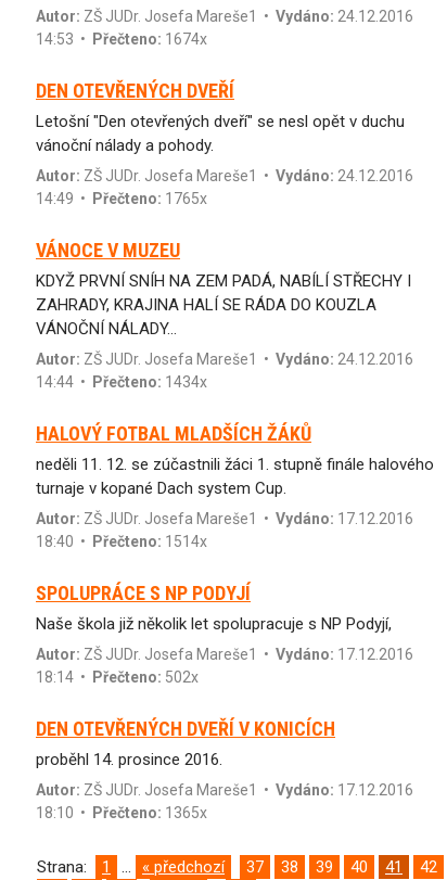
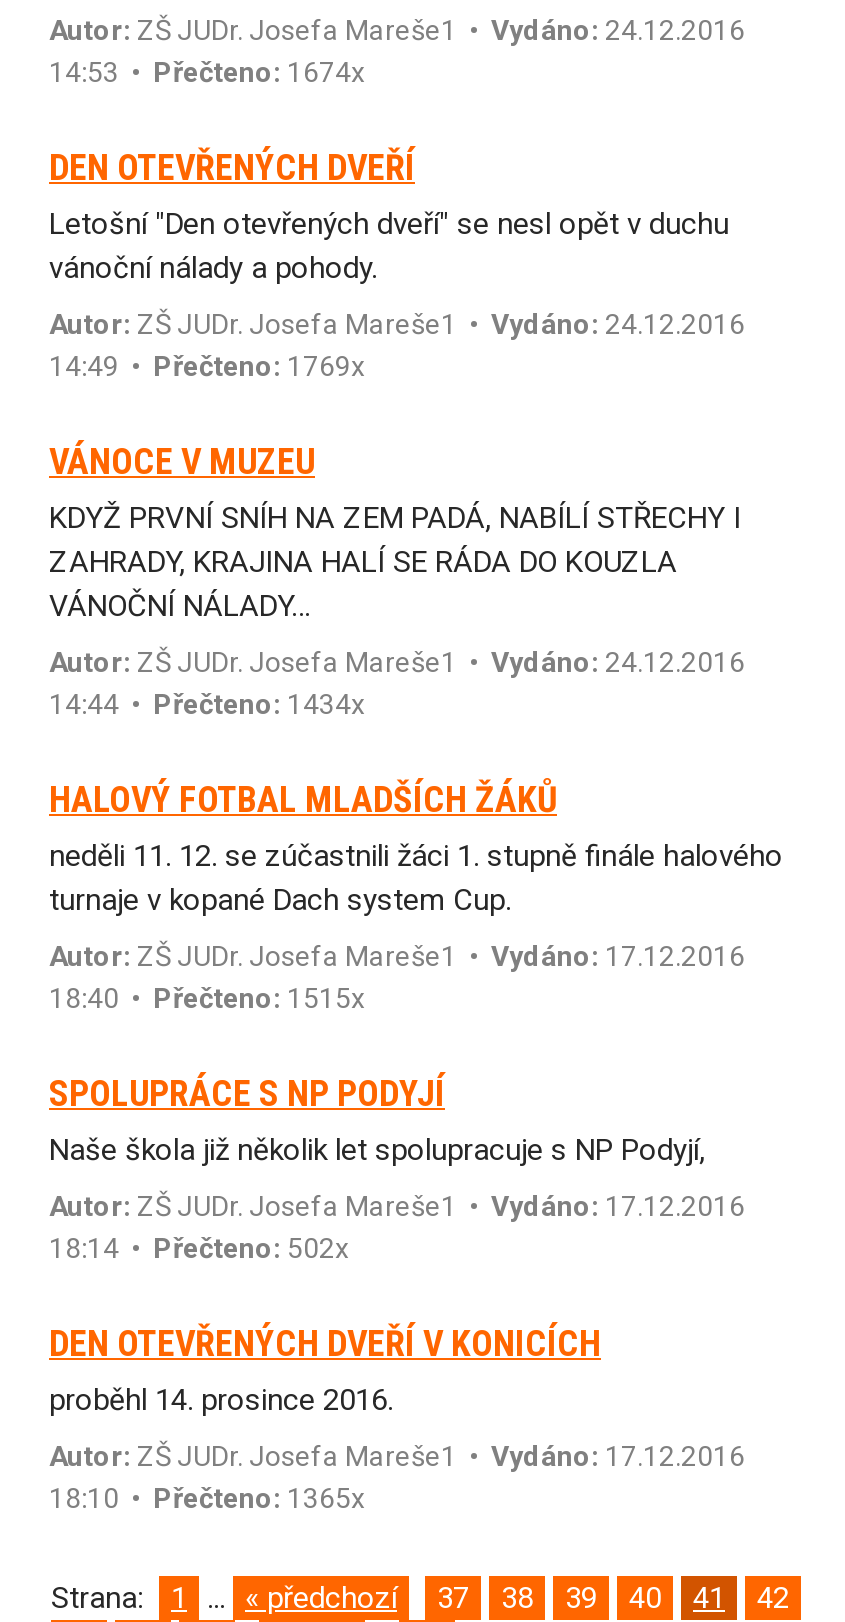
- 14:49 • Přečteno: 1765x
+ 14:49 • Přečteno: 1769x

- 18:40 • Přečteno: 1514x
+ 18:40 • Přečteno: 1515x
